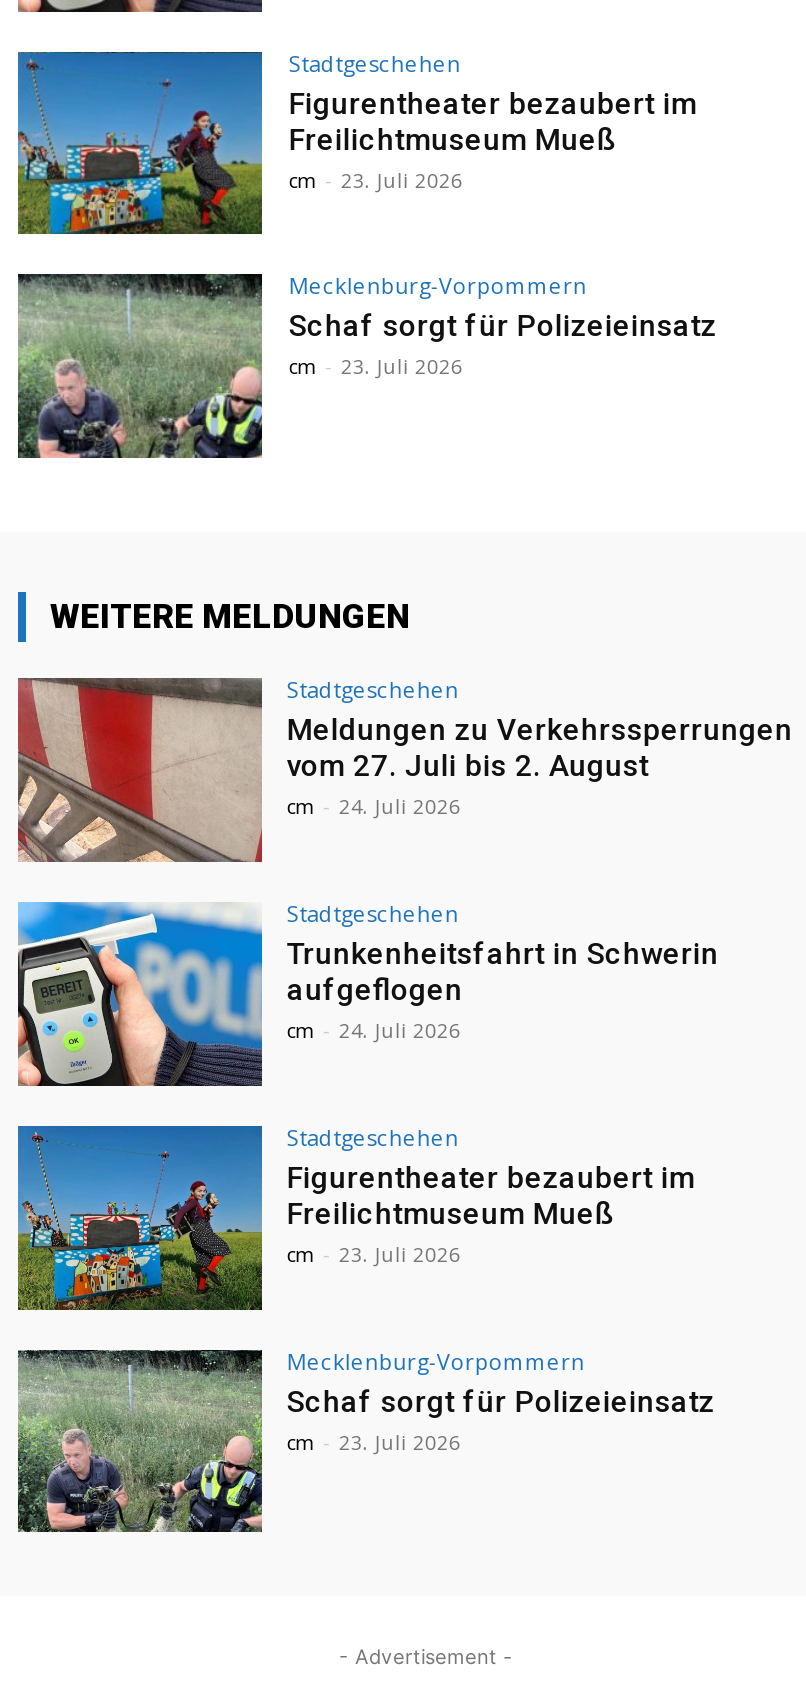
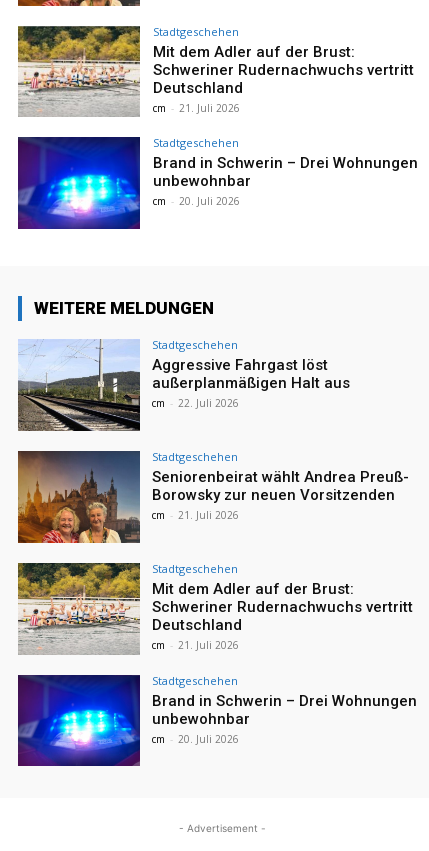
- [image]
- Figurentheater bezaubert im
- Freilichtmuseum Mueß
- cm - 23. Juli 2026
+ [image]
+ Mit dem Adler auf der Brust:
+ Schweriner Rudernachwuchs vertritt
+ Deutschland
+ cm - 21. Juli 2026

- [image]
- Mecklenburg-Vorpommern
- Schaf sorgt für Polizeieinsatz
- cm - 23. Juli 2026
+ [image]
+ Stadtgeschehen
+ Brand in Schwerin – Drei Wohnungen
+ unbewohnbar
+ cm - 20. Juli 2026

- [image]
- Meldungen zu Verkehrssperrungen
- vom 27. Juli bis 2. August
- cm - 24. Juli 2026
+ [image]
+ Aggressive Fahrgast löst
+ außerplanmäßigen Halt aus
+ cm - 22. Juli 2026

- [image]
- Trunkenheitsfahrt in Schwerin
- aufgeflogen
- cm - 24. Juli 2026
+ [image]
+ Seniorenbeirat wählt Andrea Preuß-
+ Borowsky zur neuen Vorsitzenden
+ cm - 21. Juli 2026

- [image]
- Figurentheater bezaubert im
- Freilichtmuseum Mueß
- cm - 23. Juli 2026
+ [image]
+ Mit dem Adler auf der Brust:
+ Schweriner Rudernachwuchs vertritt
+ Deutschland
+ cm - 21. Juli 2026

- [image]
- Mecklenburg-Vorpommern
- Schaf sorgt für Polizeieinsatz
- cm - 23. Juli 2026
+ [image]
+ Stadtgeschehen
+ Brand in Schwerin – Drei Wohnungen
+ unbewohnbar
+ cm - 20. Juli 2026
